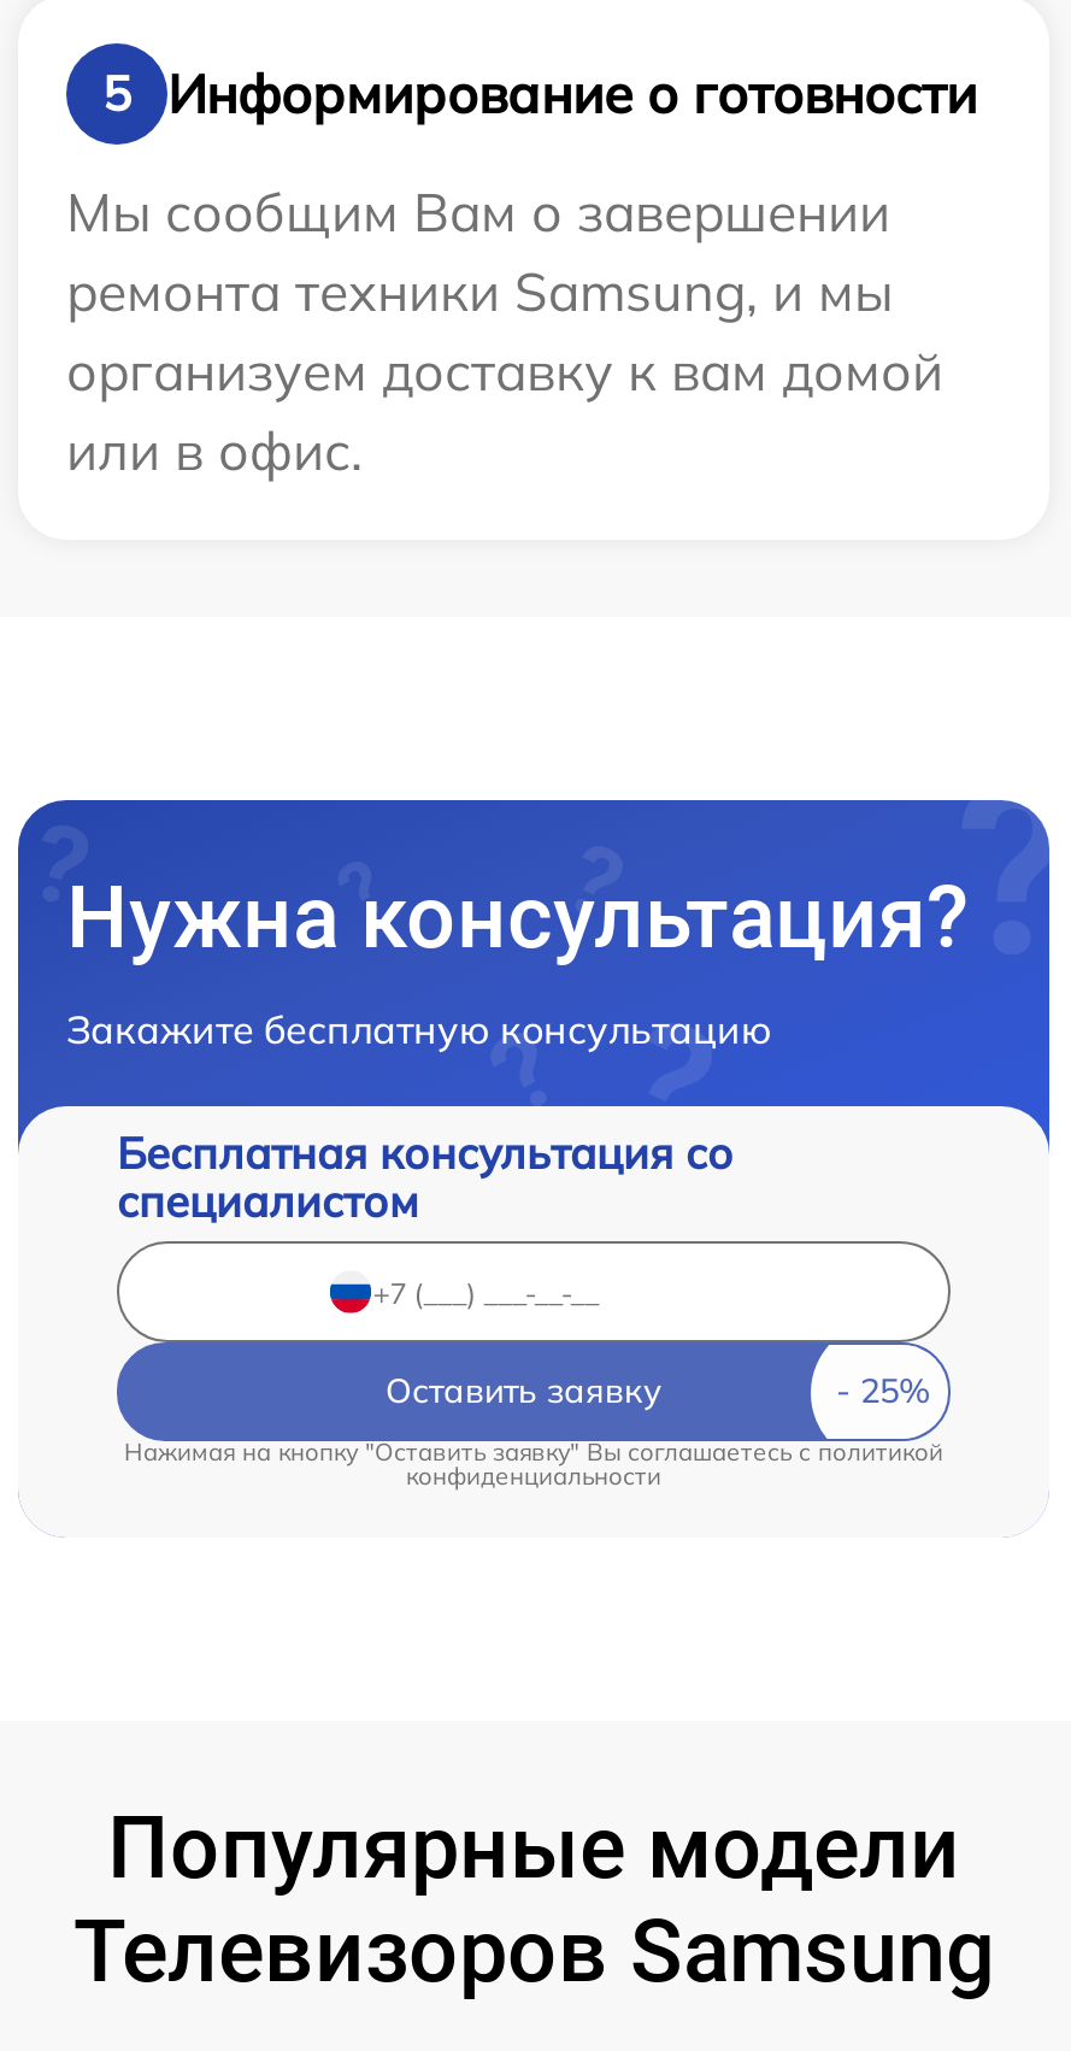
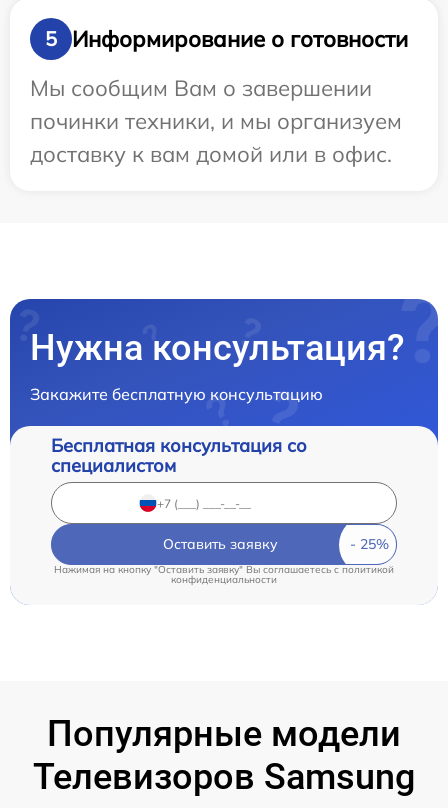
- ремонта техники Samsung, и мы
- организуем доставку к вам домой
- или в офис.
+ починки техники, и мы организуем
+ доставку к вам домой или в офис.
